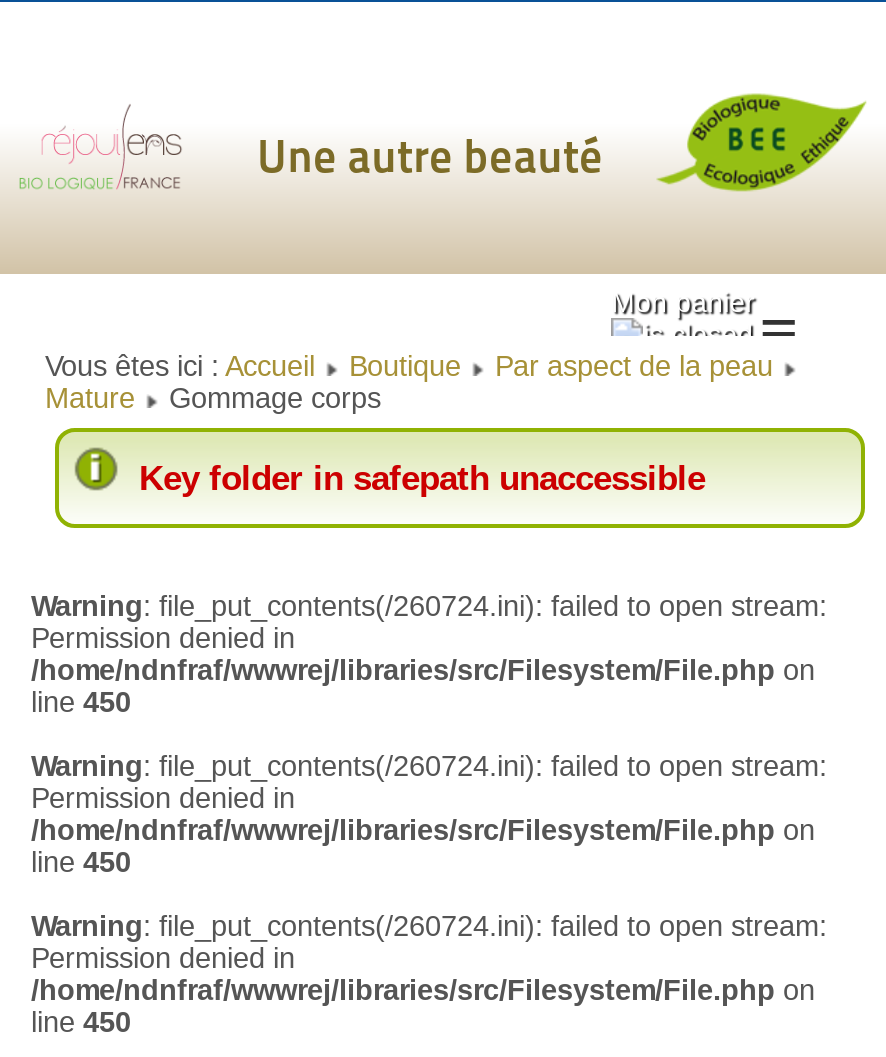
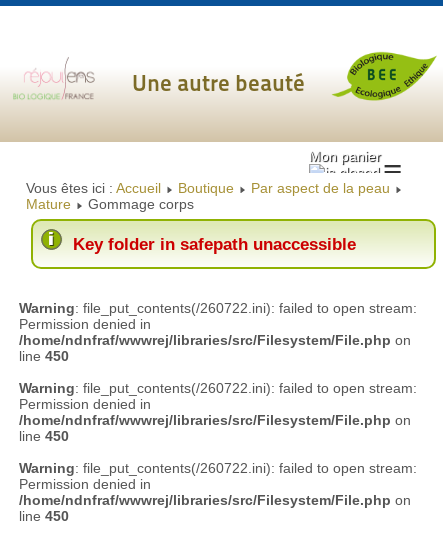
- Warning: file_put_contents(/260724.ini): failed to open stream:
+ Warning: file_put_contents(/260722.ini): failed to open stream:

- Warning: file_put_contents(/260724.ini): failed to open stream:
+ Warning: file_put_contents(/260722.ini): failed to open stream:

- Warning: file_put_contents(/260724.ini): failed to open stream:
+ Warning: file_put_contents(/260722.ini): failed to open stream:
